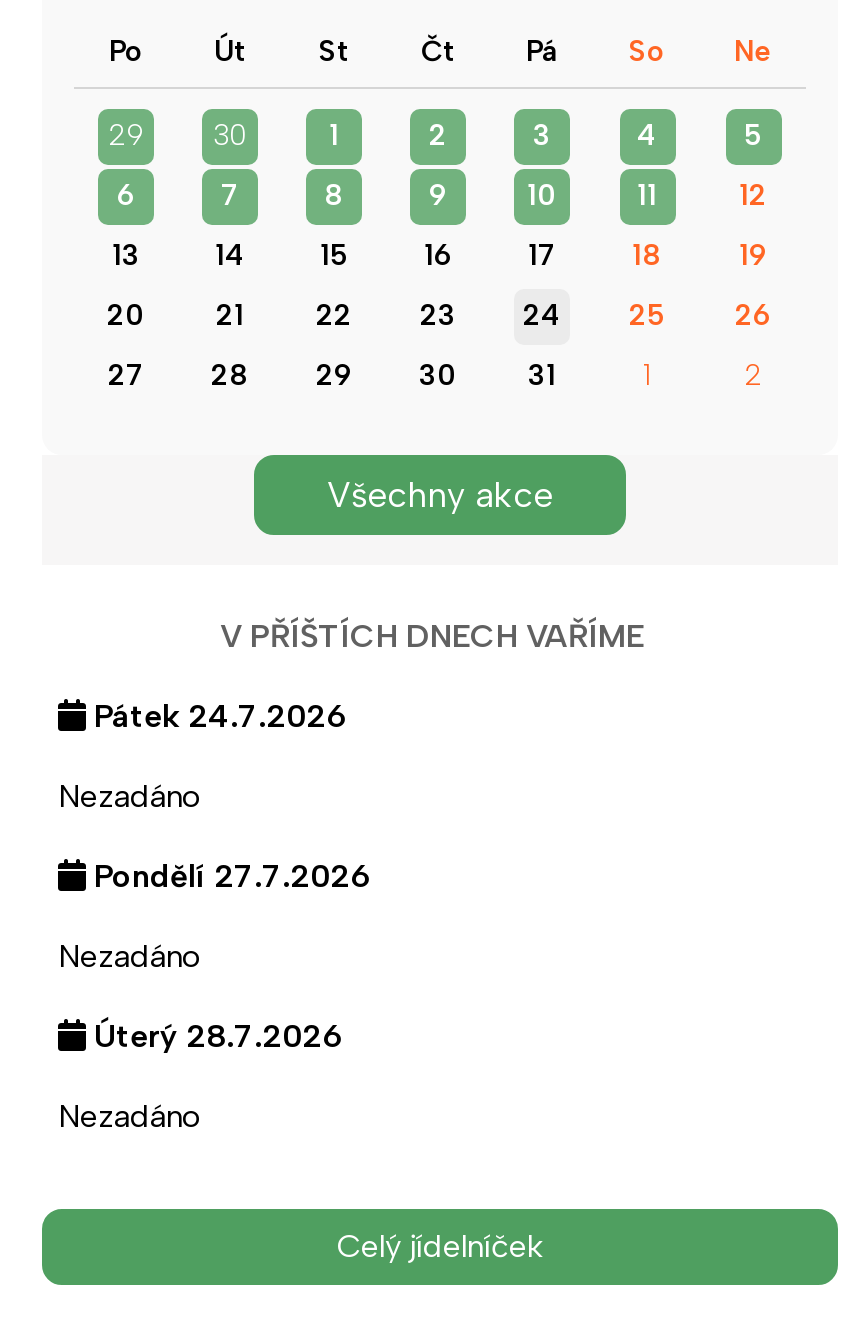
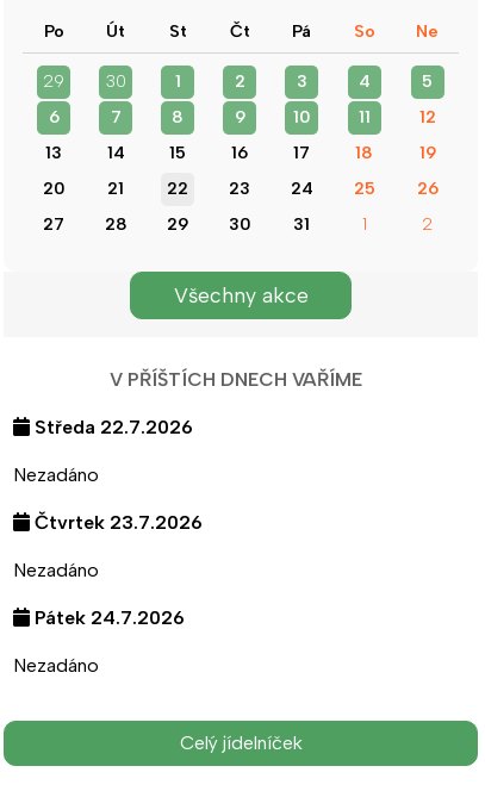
- Pátek 24.7.2026
+ Středa 22.7.2026

- Pondělí 27.7.2026
+ Čtvrtek 23.7.2026

- Úterý 28.7.2026
+ Pátek 24.7.2026
